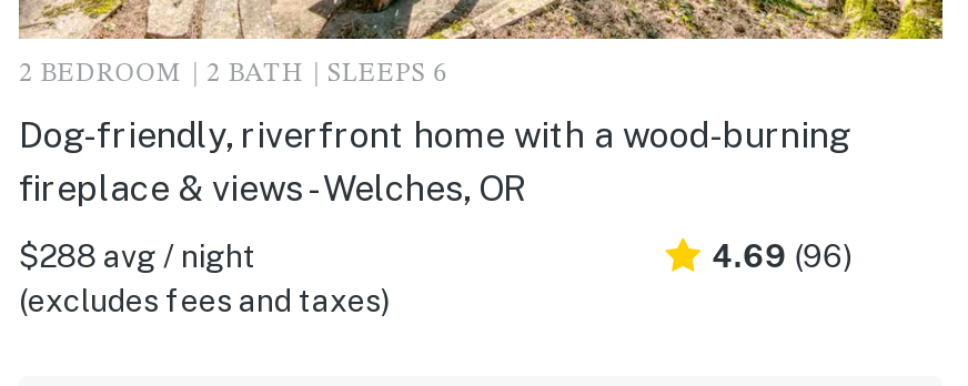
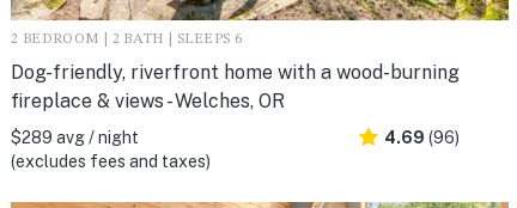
- $288 avg / night
+ $289 avg / night
